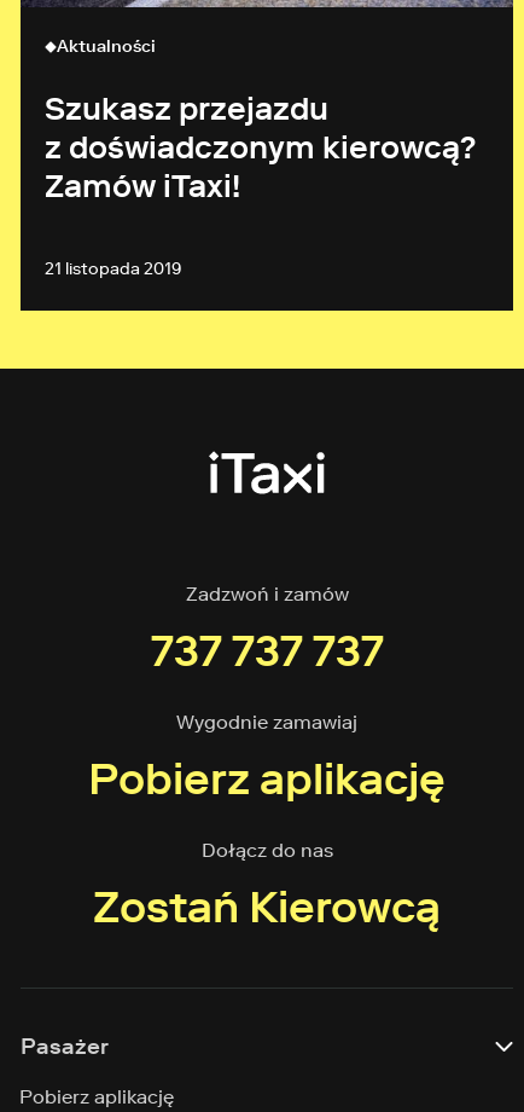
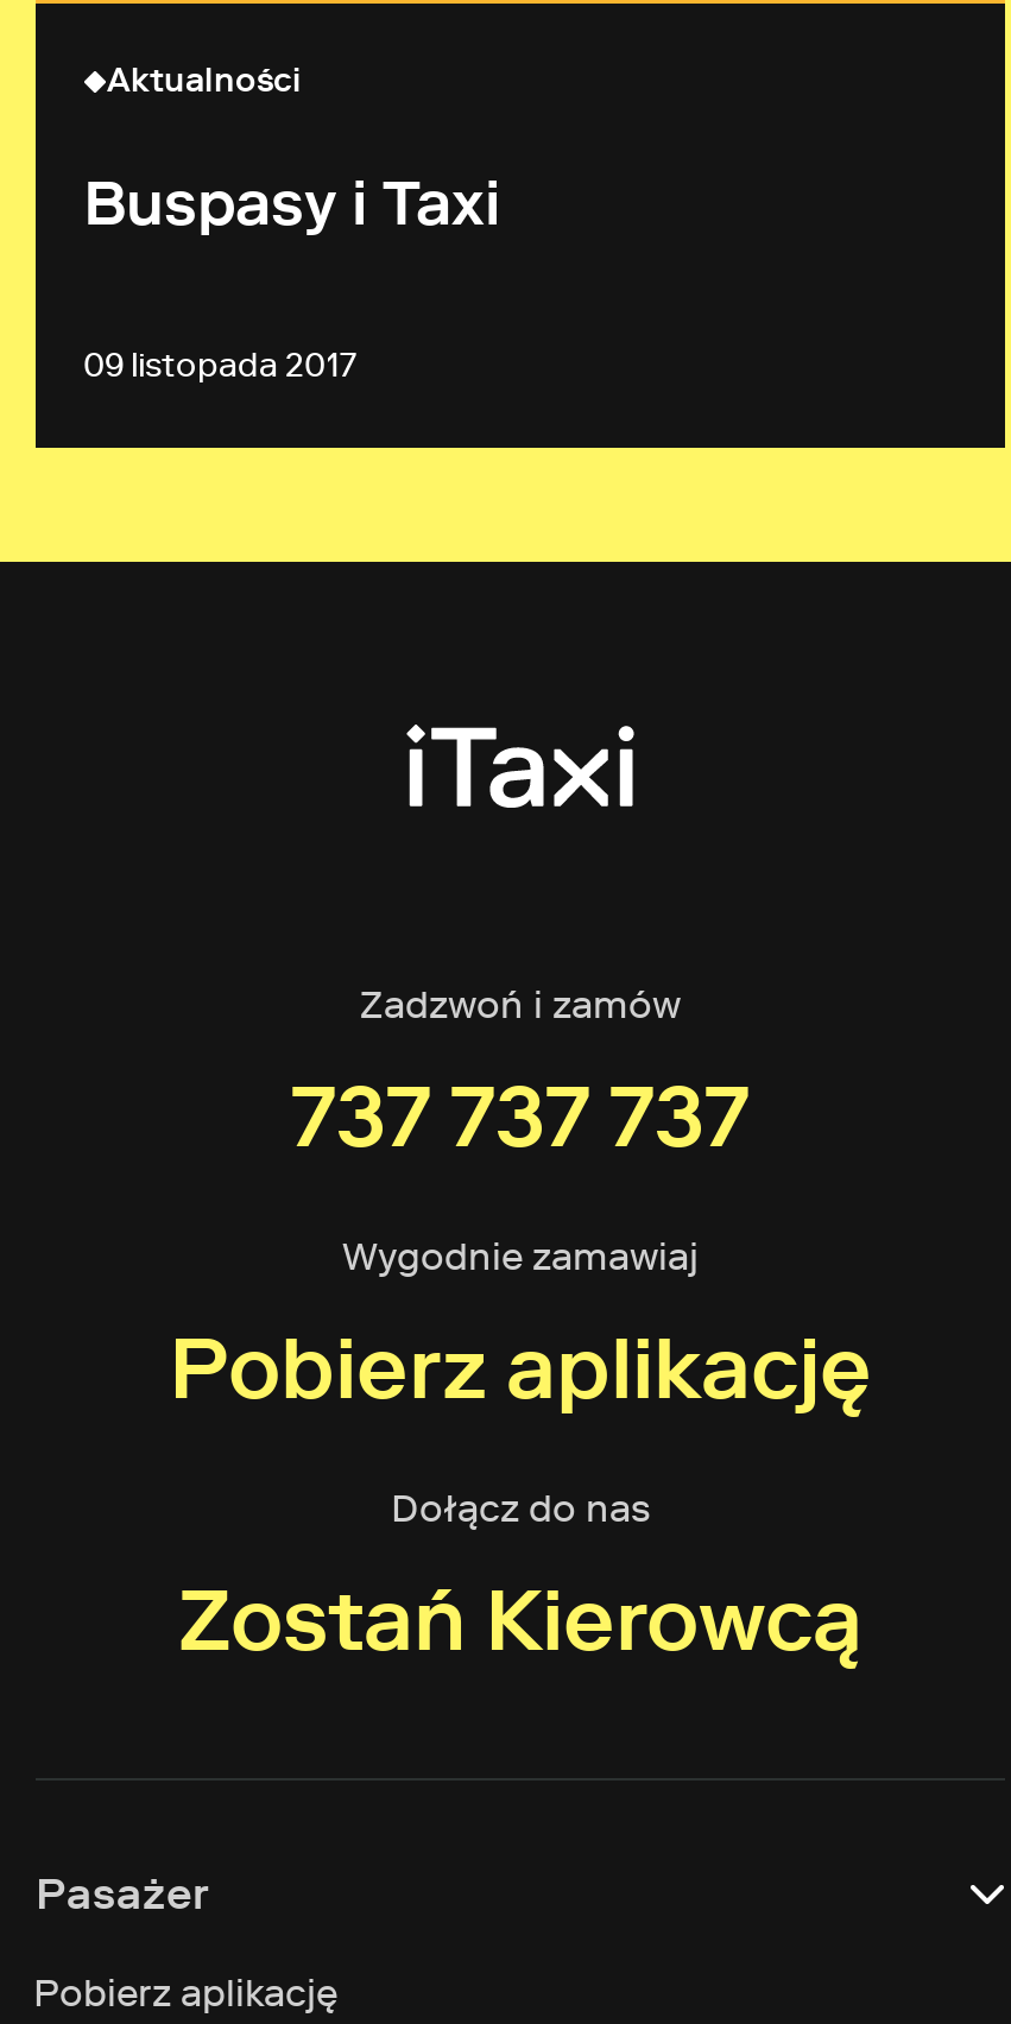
- Szukasz przejazdu
- z doświadczonym kierowcą?
- Zamów iTaxi!
+ Buspasy i Taxi

- 21 listopada 2019
+ 09 listopada 2017
